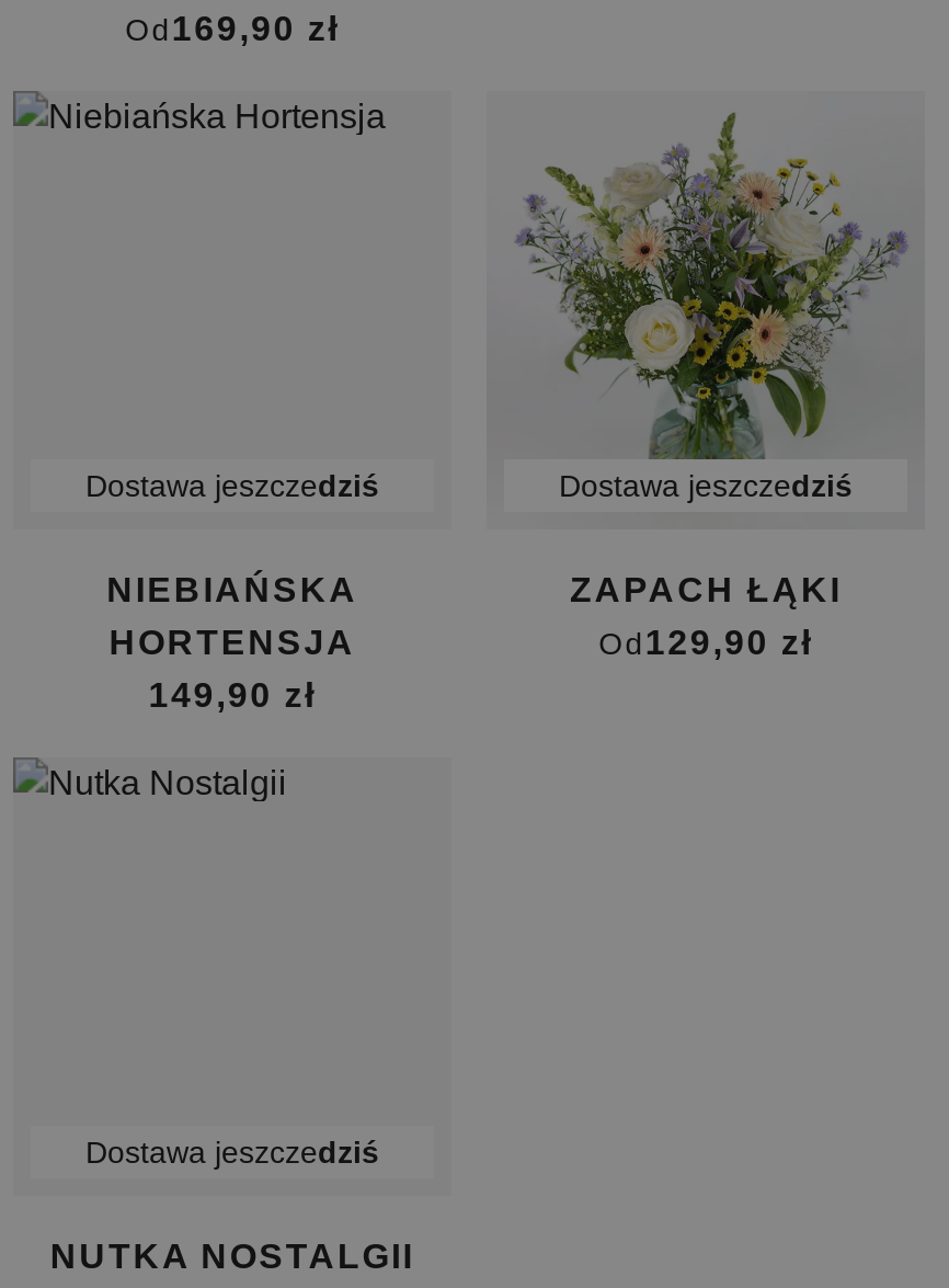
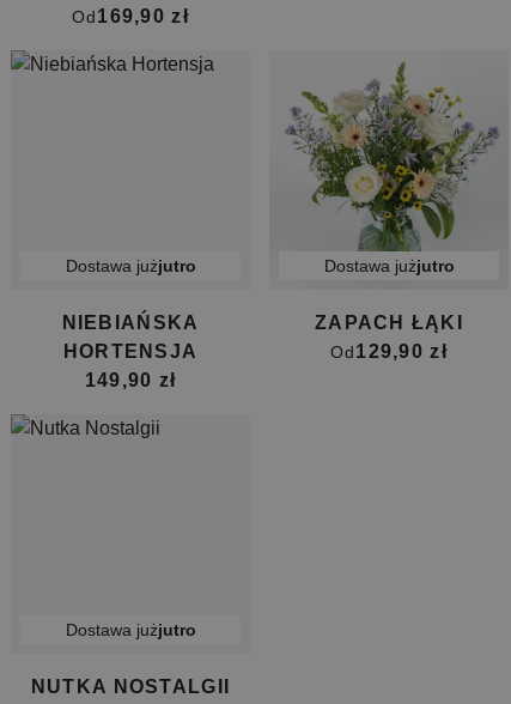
- Dostawa jeszczedziś
+ Dostawa jużjutro

- Dostawa jeszczedziś
+ Dostawa jużjutro

- Dostawa jeszczedziś
+ Dostawa jużjutro
